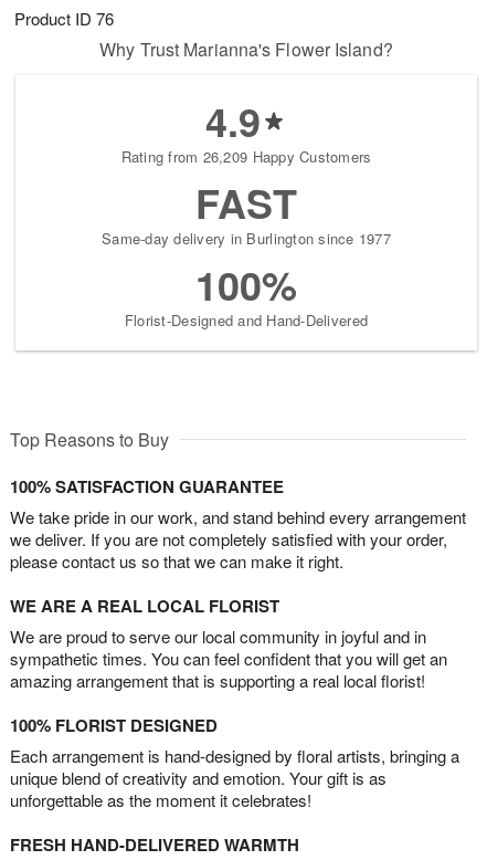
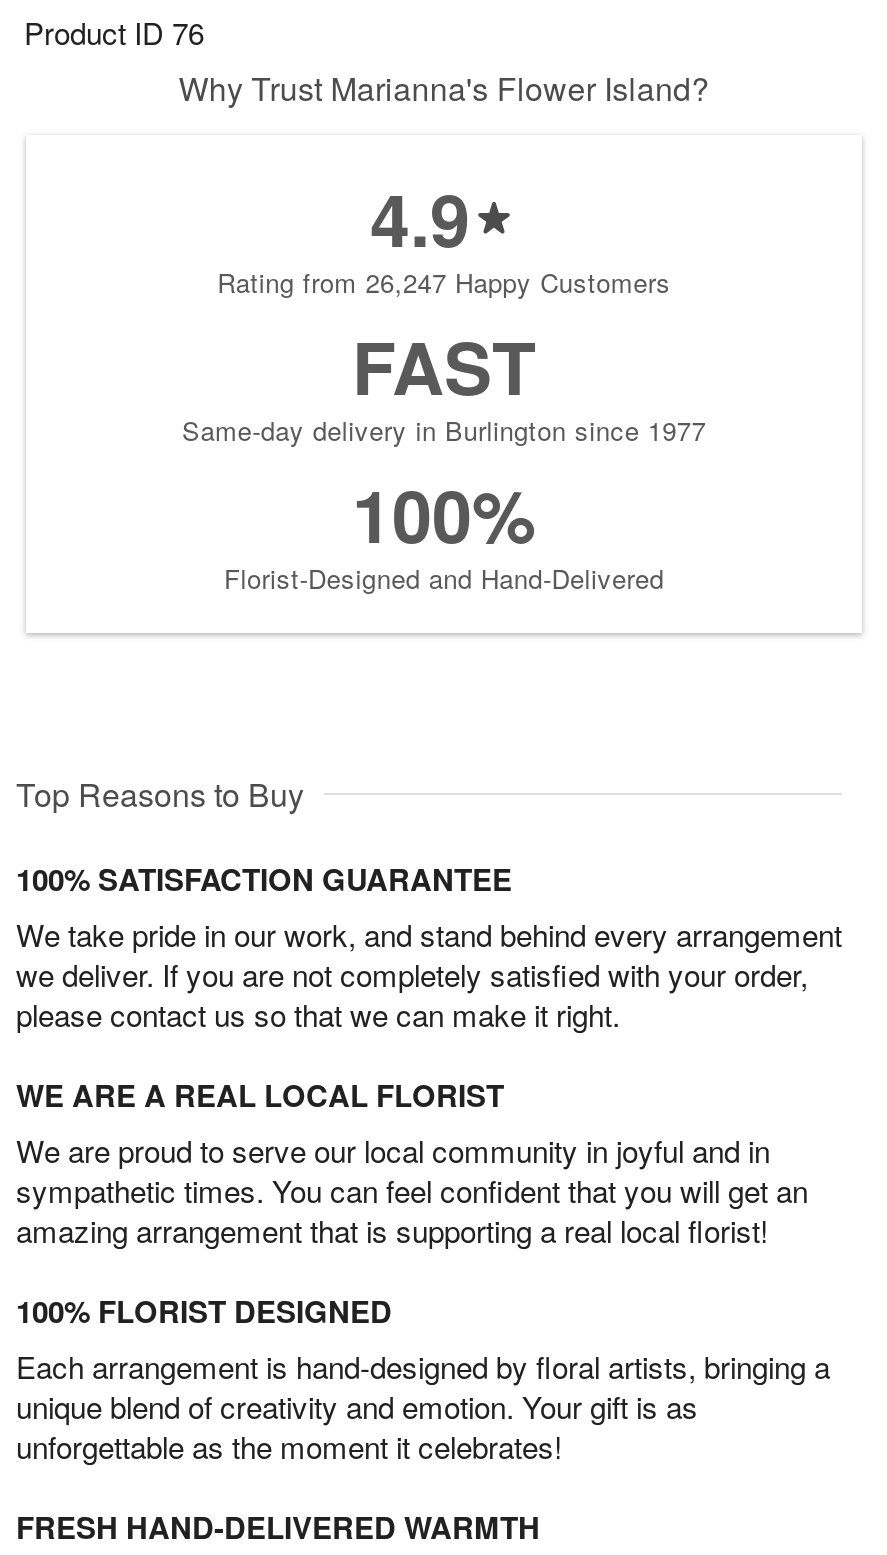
- Rating from 26,209 Happy Customers
+ Rating from 26,247 Happy Customers
